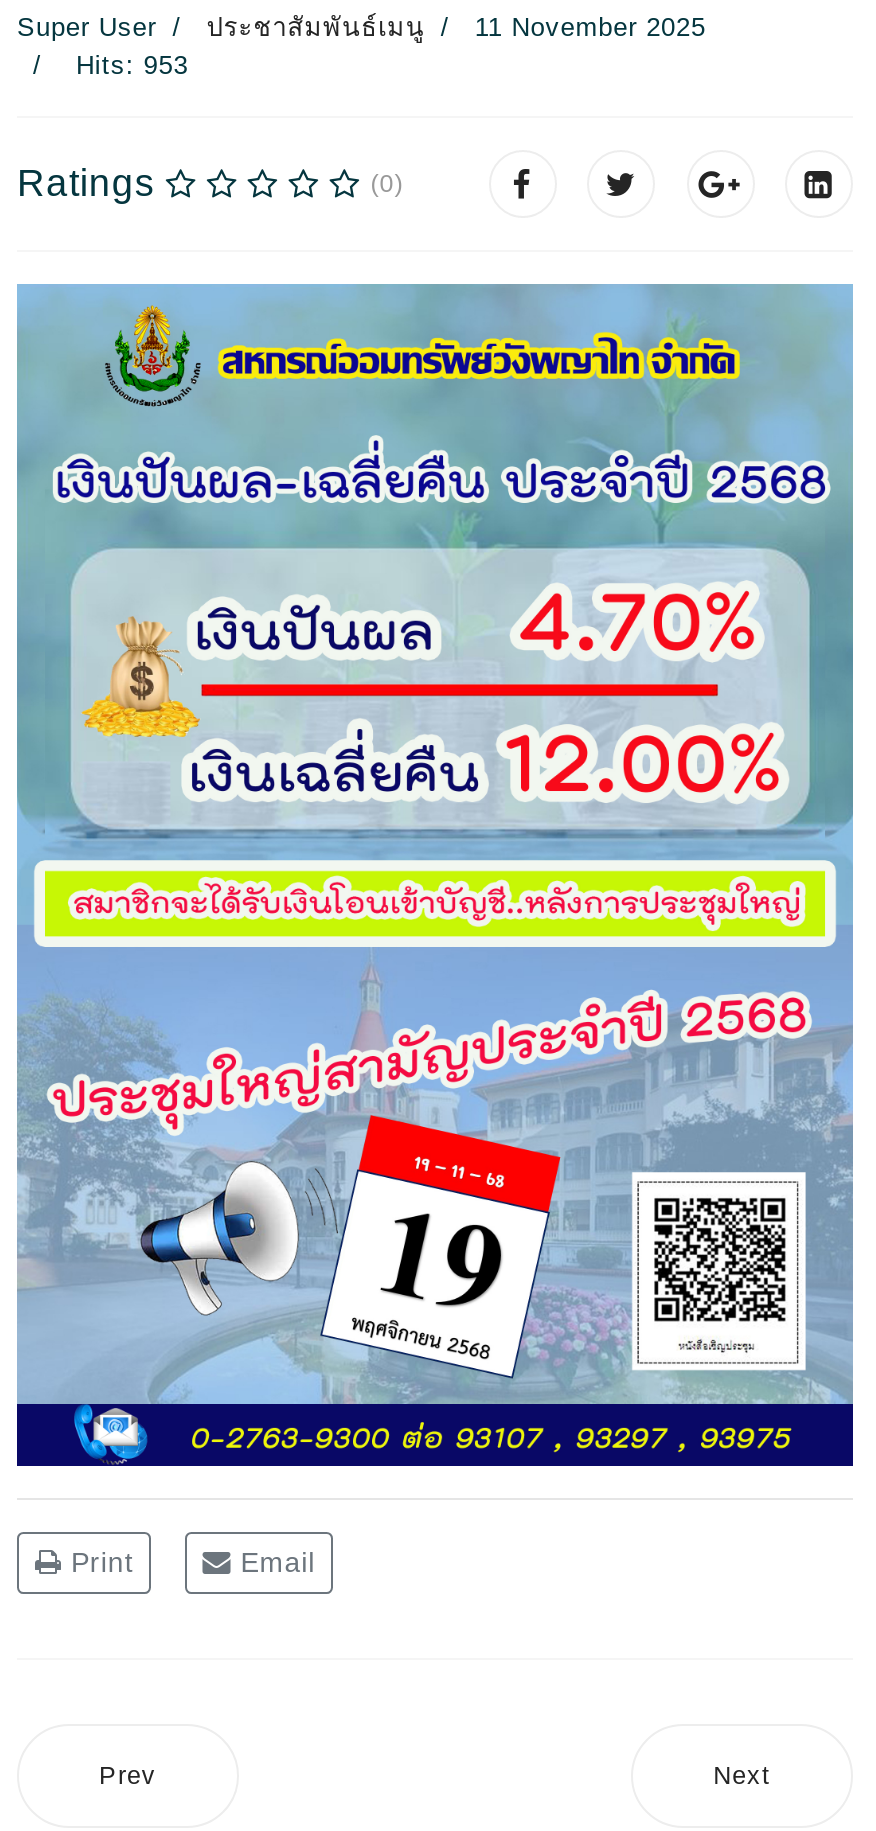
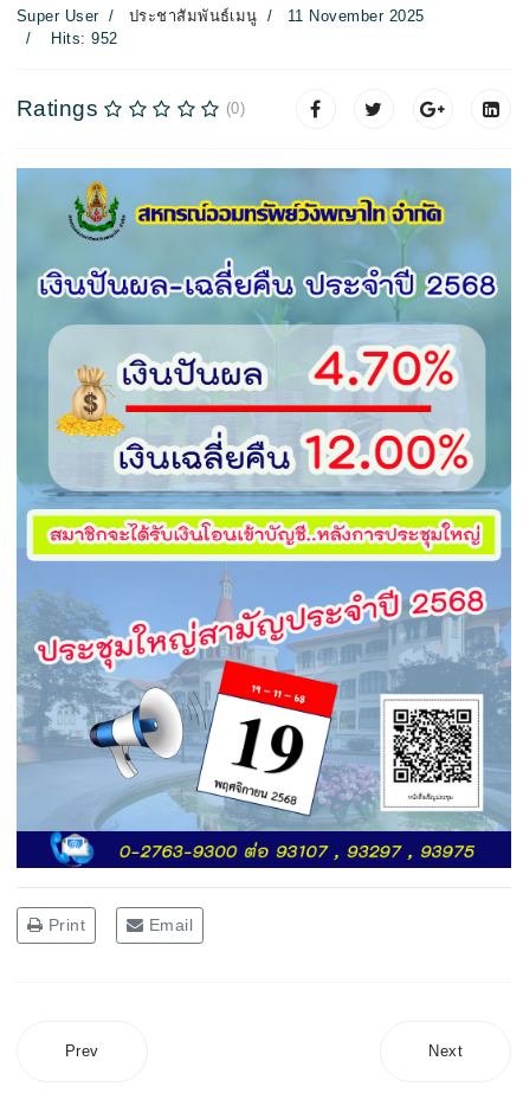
- Hits: 953
+ Hits: 952
